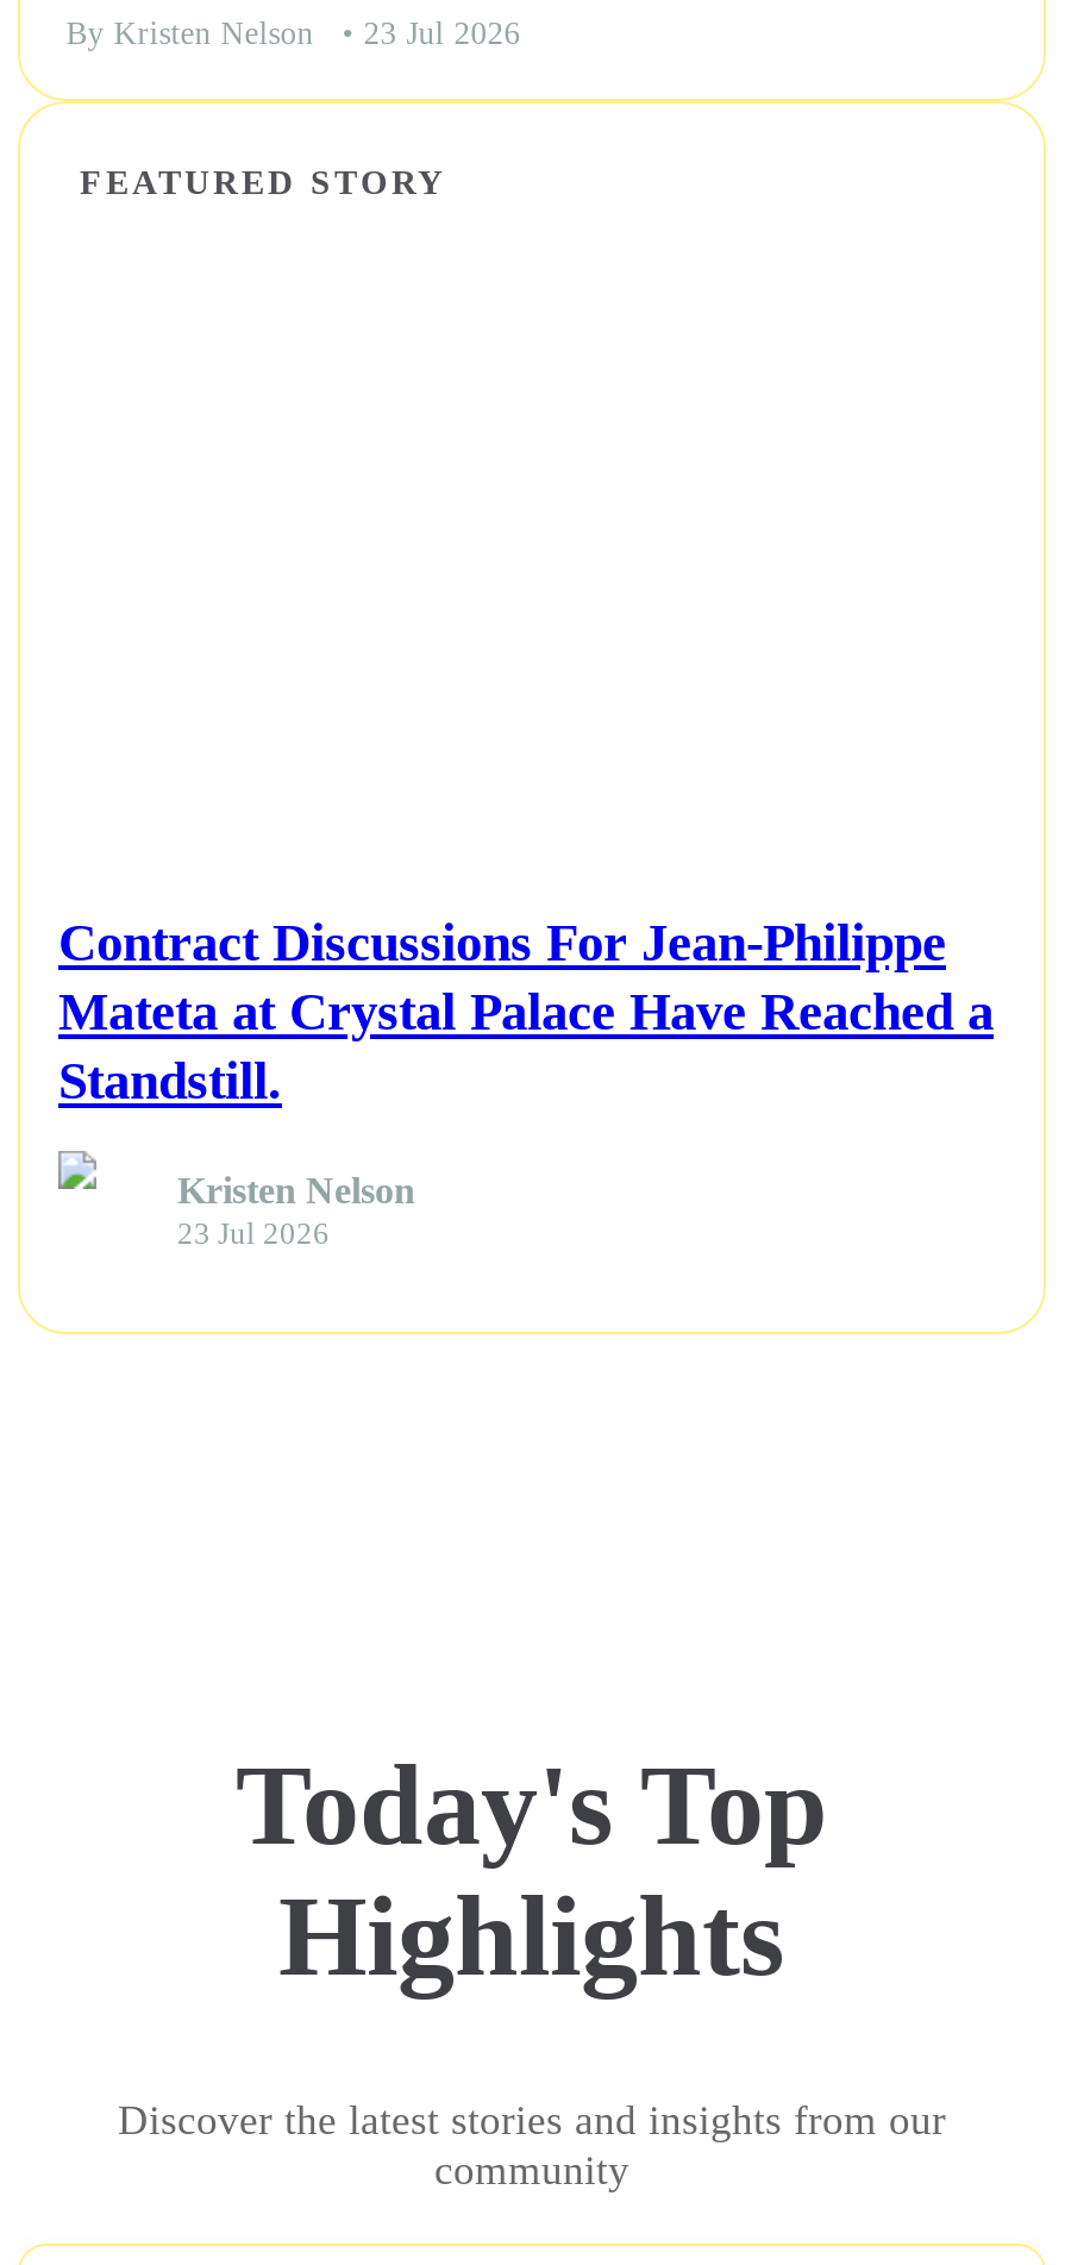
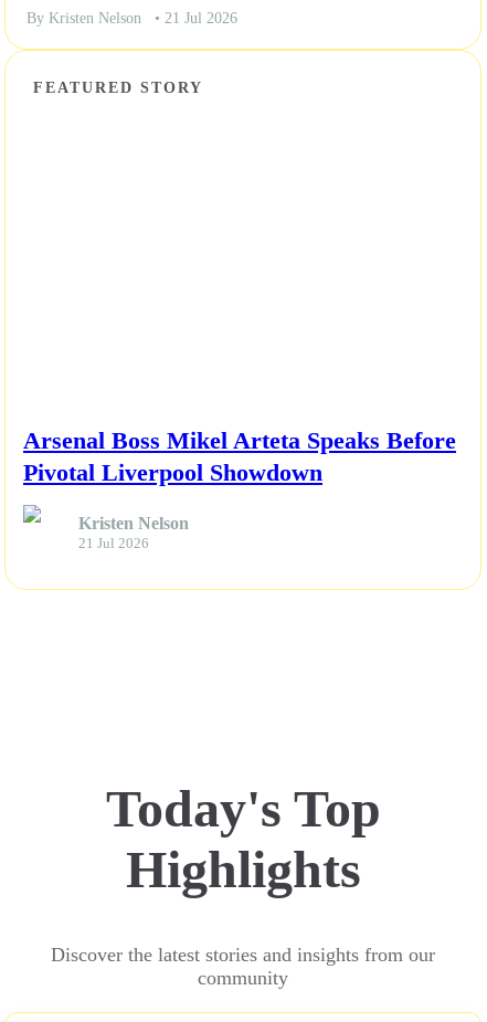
- By Kristen Nelson • 23 Jul 2026
+ By Kristen Nelson • 21 Jul 2026

- Contract Discussions For Jean-Philippe
- Mateta at Crystal Palace Have Reached a
- Standstill.
+ Arsenal Boss Mikel Arteta Speaks Before
+ Pivotal Liverpool Showdown

- 23 Jul 2026
+ 21 Jul 2026
